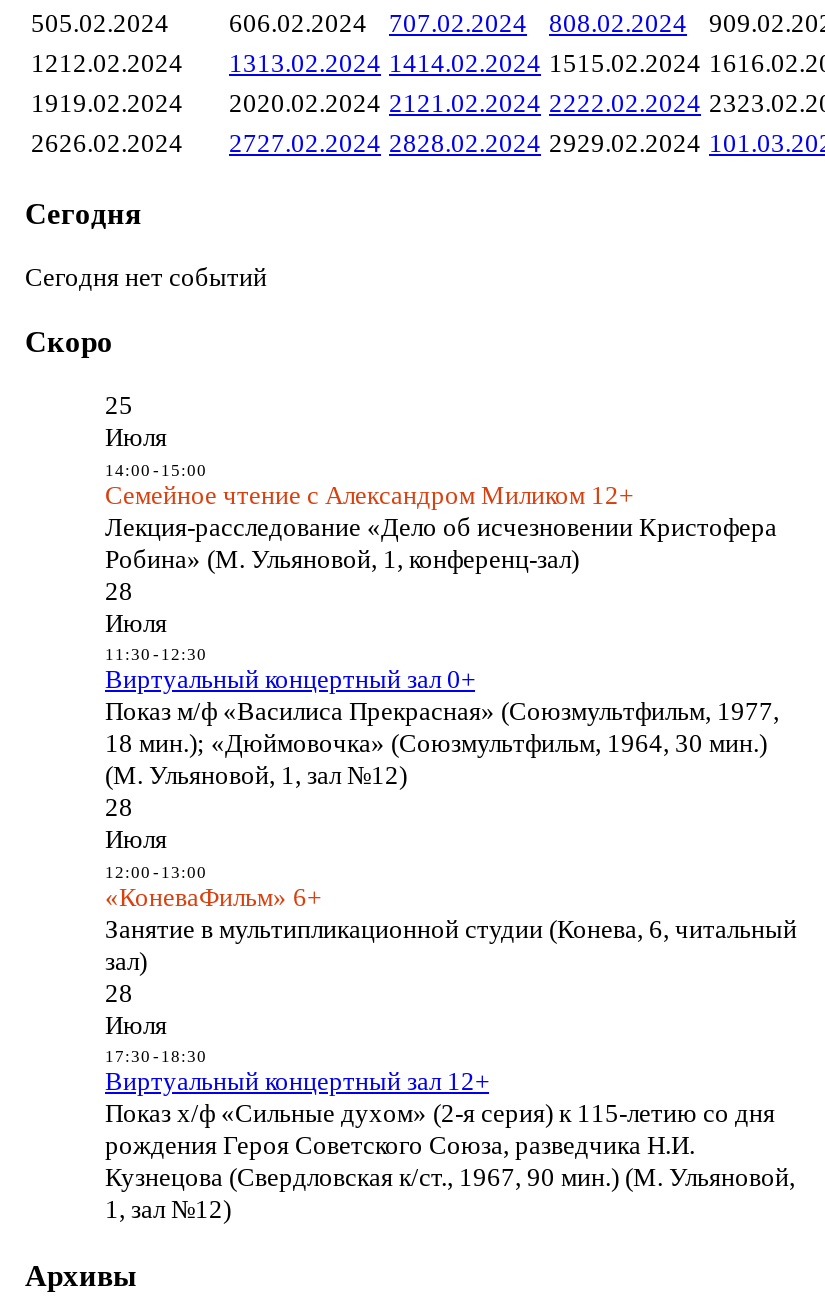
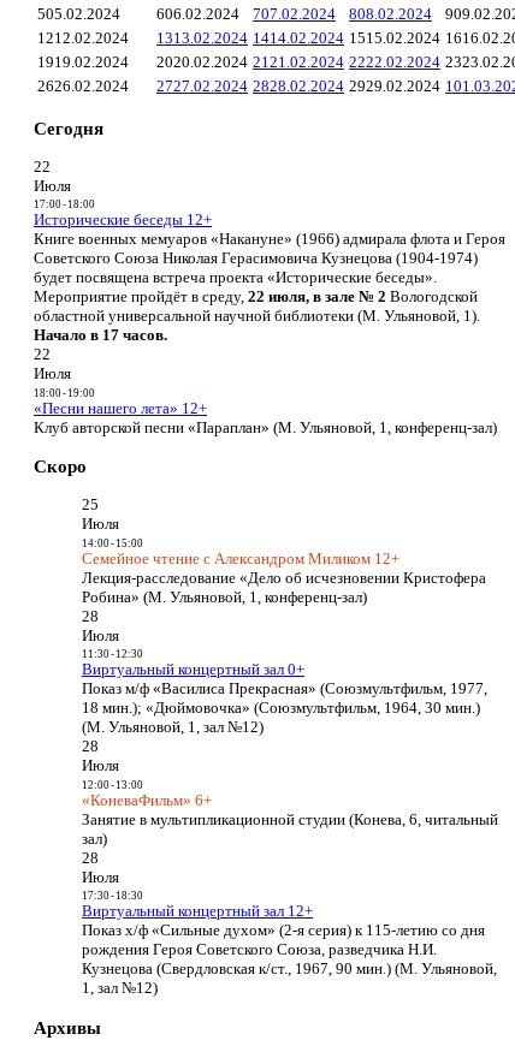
- Сегодня нет событий
+ 22
+ Июля
+ 17:00 - 18:00
+ Исторические беседы 12+
+ Книге военных мемуаров «Накануне» (1966) адмирала флота и Героя
+ Советского Союза Николая Герасимовича Кузнецова (1904-1974)
+ будет посвящена встреча проекта «Исторические беседы».
+ Мероприятие пройдёт в среду, 22 июля, в зале № 2 Вологодской
+ областной универсальной научной библиотеки (М. Ульяновой, 1).
+ Начало в 17 часов.
+ 22
+ Июля
+ 18:00 - 19:00
+ «Песни нашего лета» 12+
+ Клуб авторской песни «Параплан» (М. Ульяновой, 1, конференц-зал)
